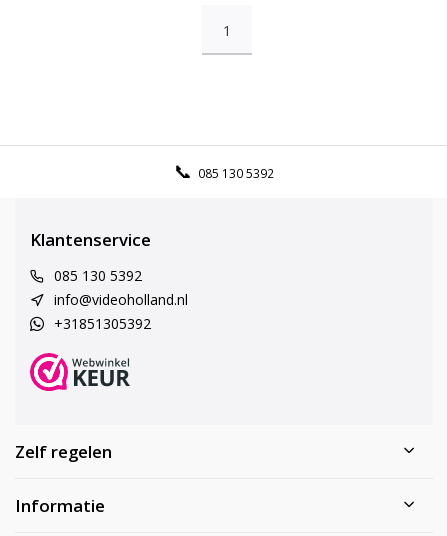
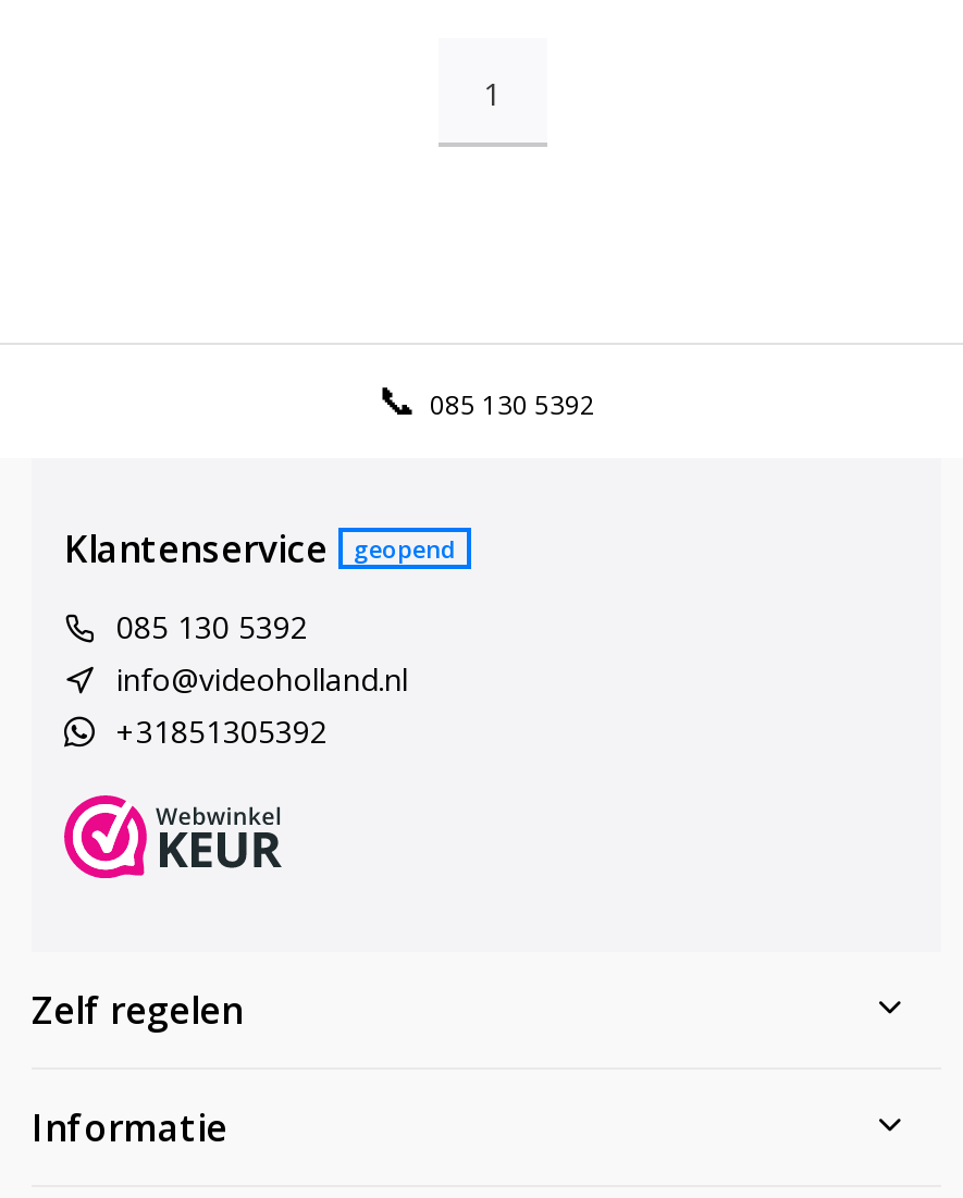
+ geopend
